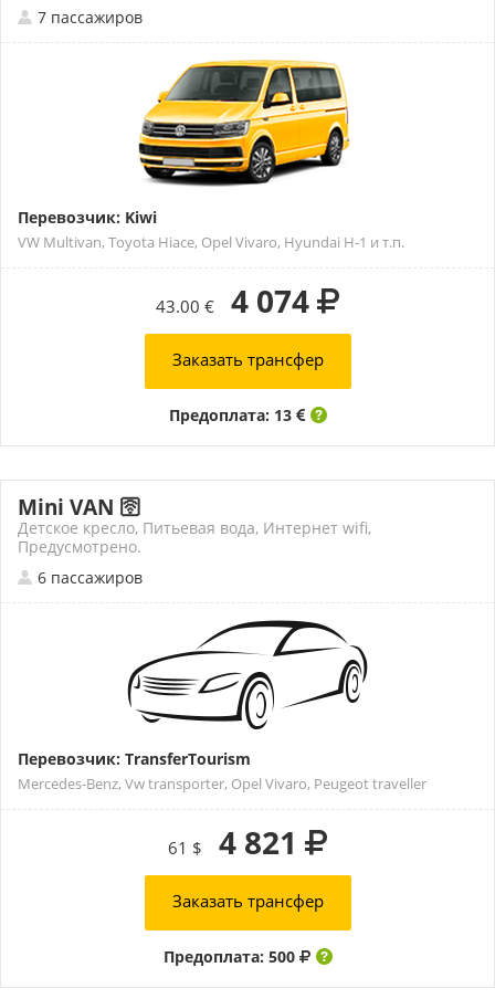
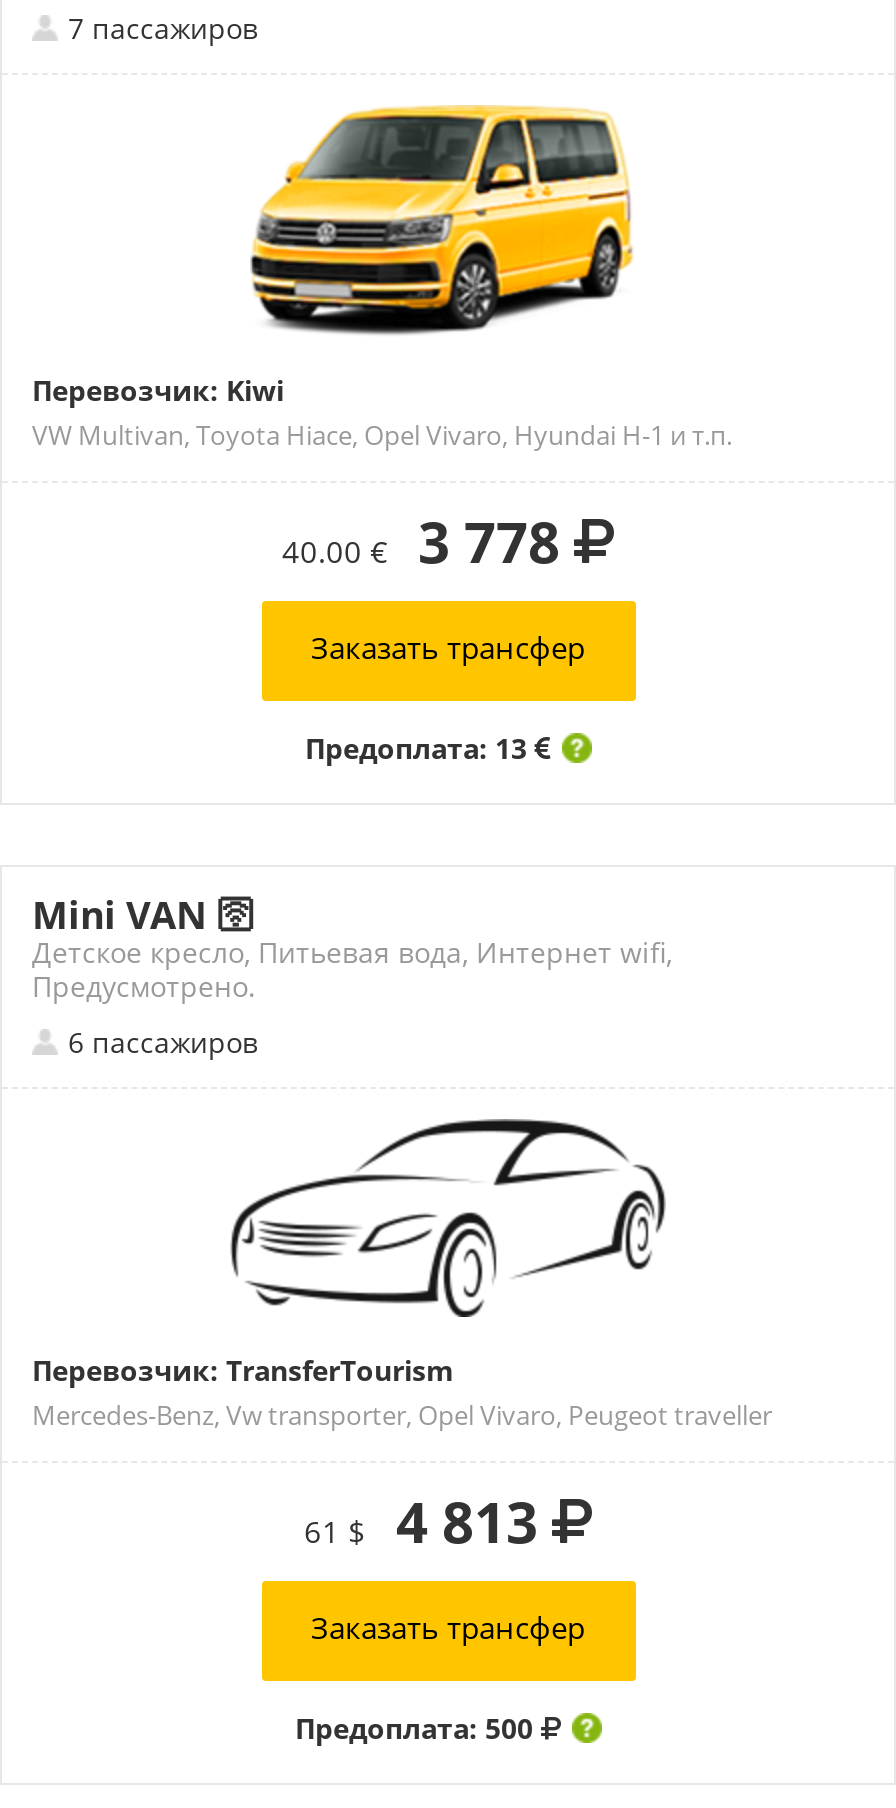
- 4 074
+ 3 778

- 43.00 €
+ 40.00 €

- 61 $ 4 821
+ 61 $ 4 813
